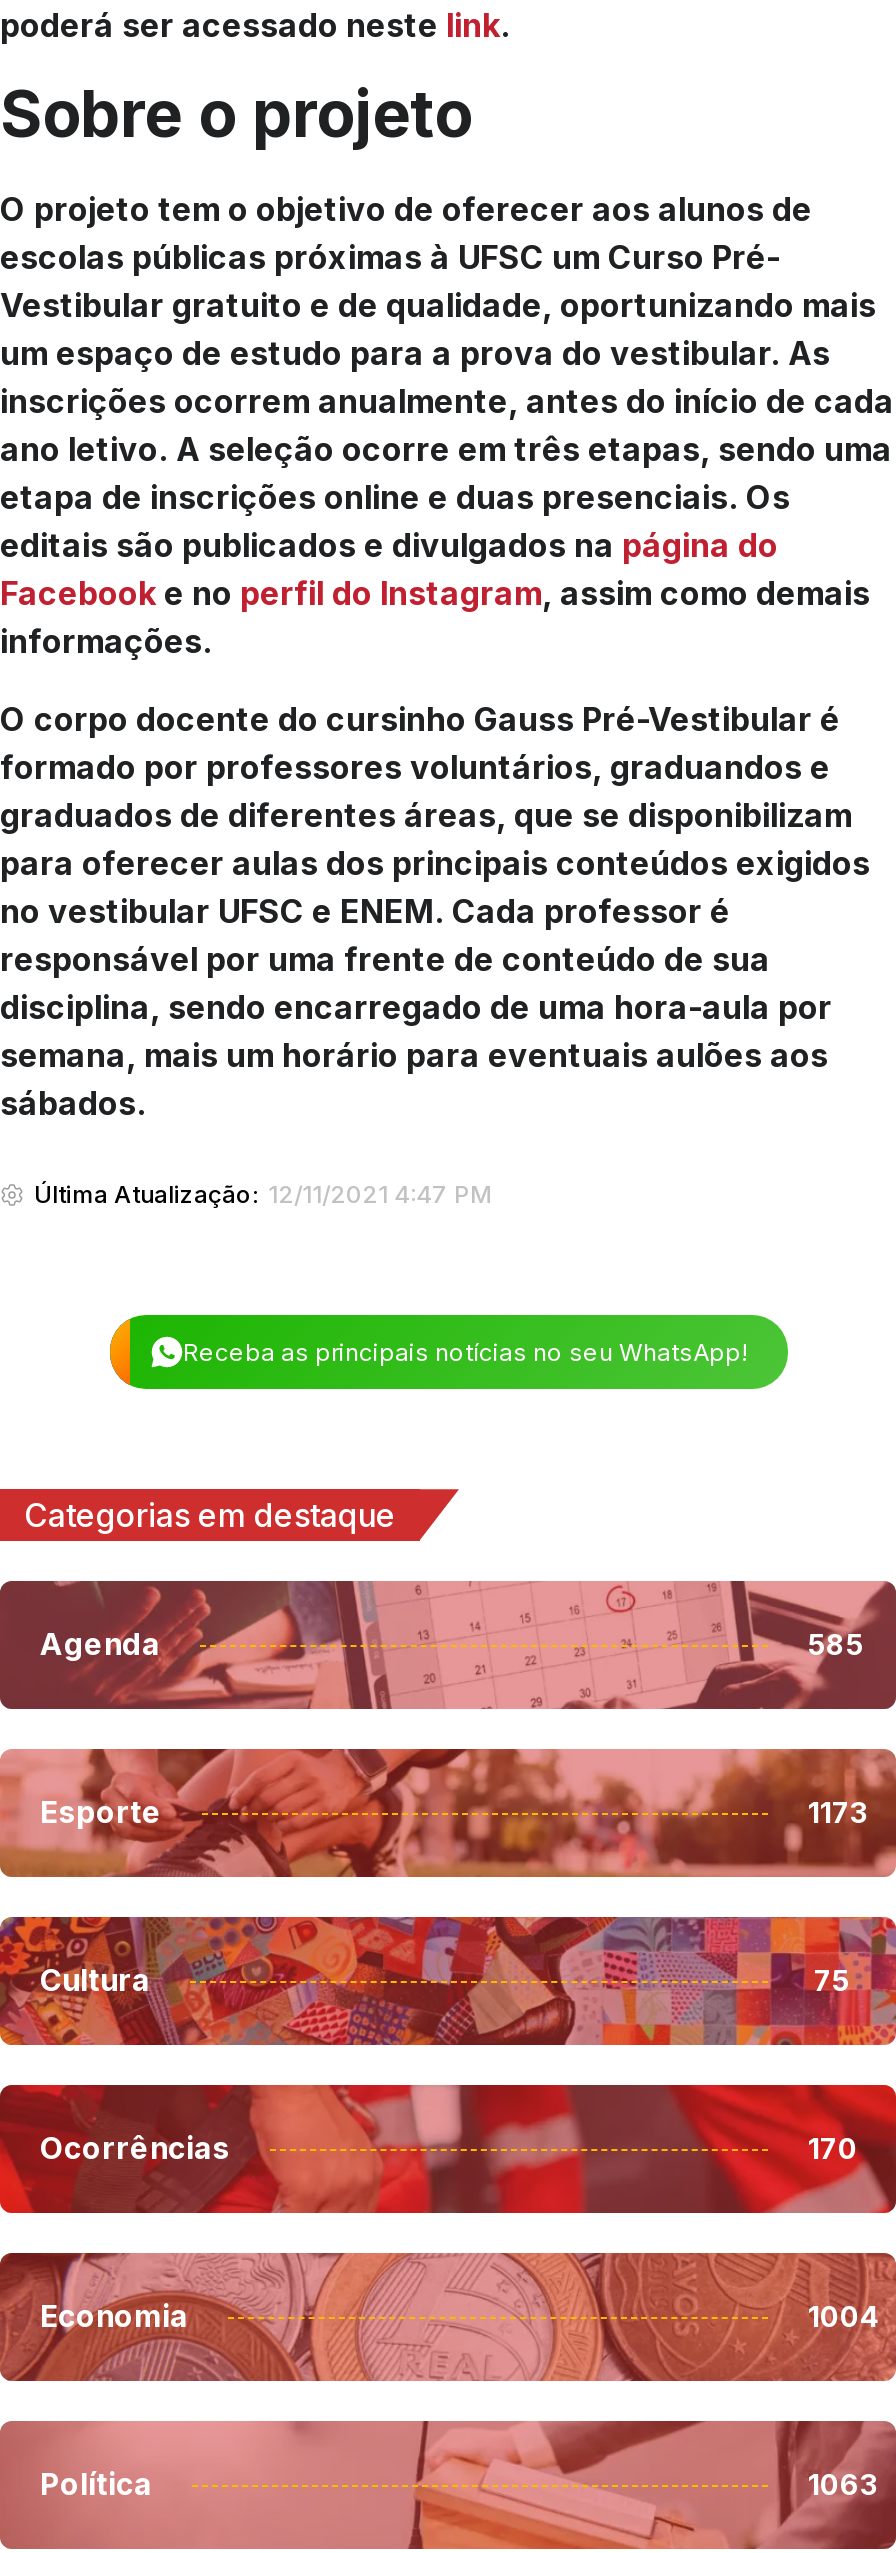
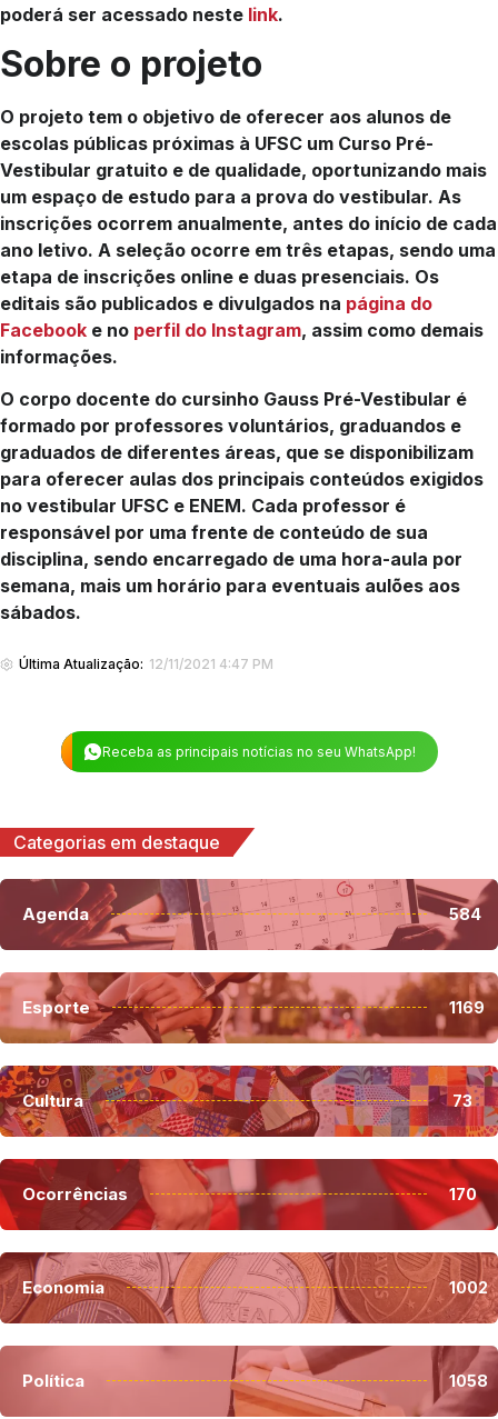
- 585
+ 584

- 1173
+ 1169

- 75
+ 73

- 1004
+ 1002

- 1063
+ 1058
